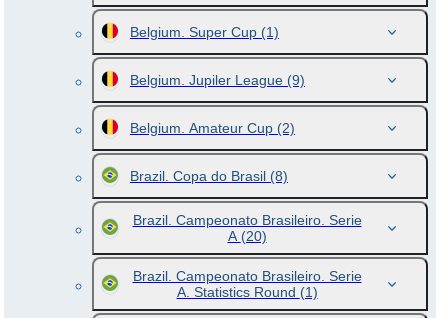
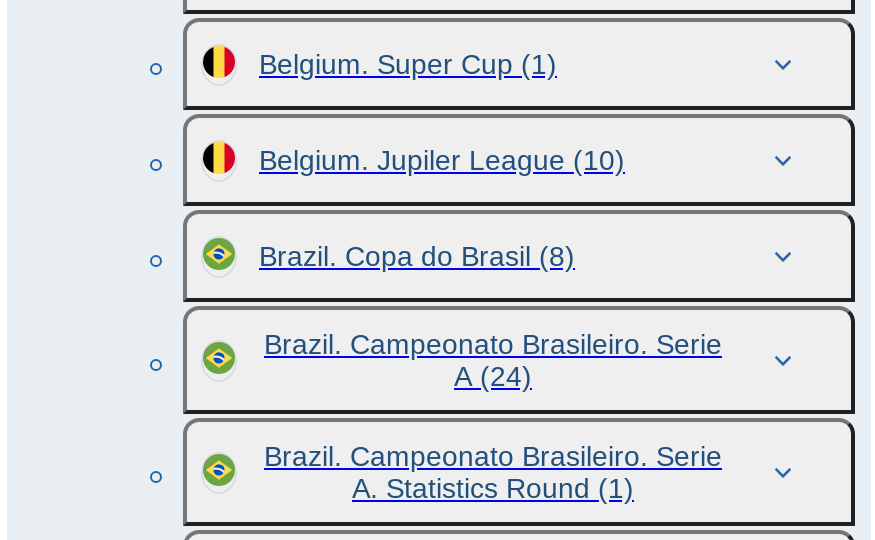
- Belgium. Jupiler League (9)
- Belgium. Amateur Cup (2)
+ Belgium. Jupiler League (10)

- A (20)
+ A (24)
